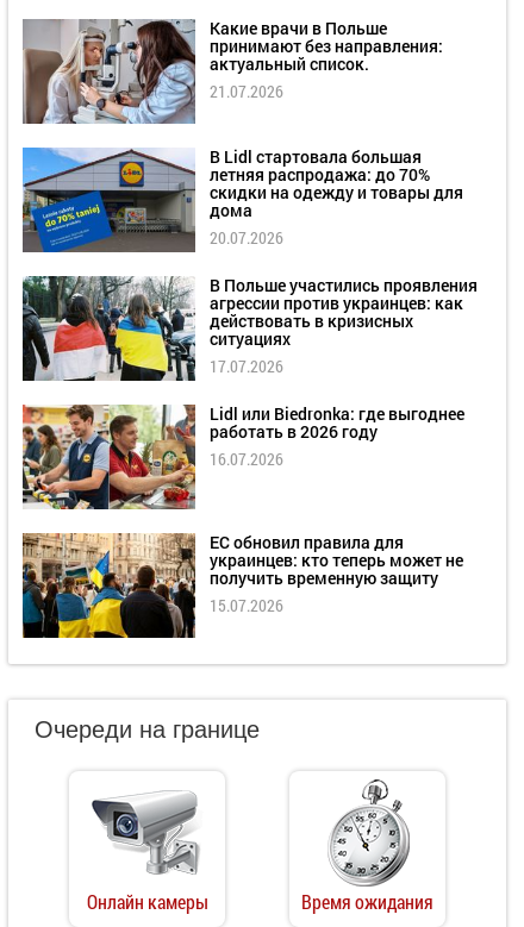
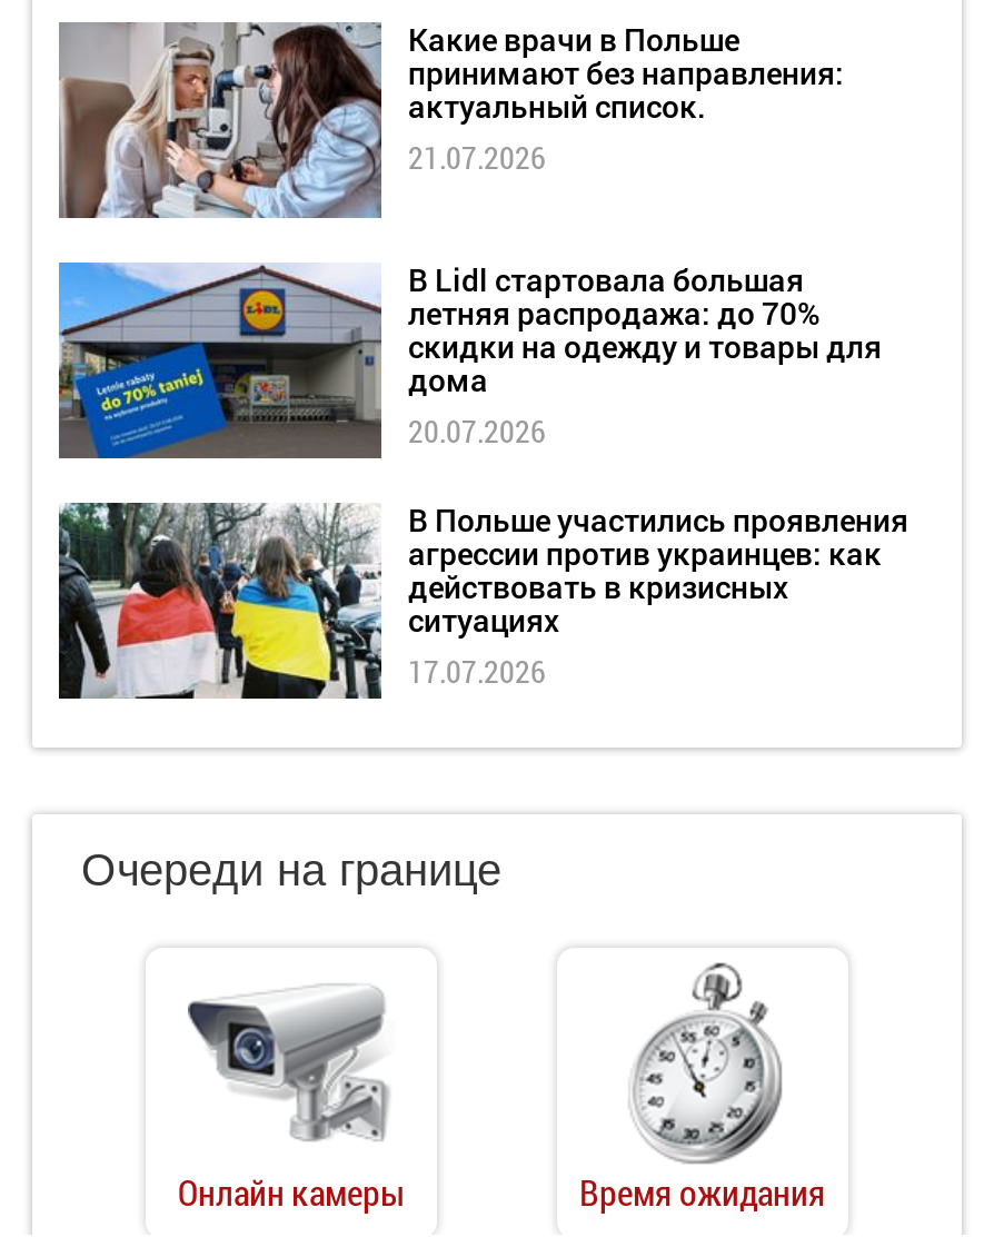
- [image]
- Lidl или Biedronka: где выгоднее
- работать в 2026 году
- 16.07.2026

- [image]
- ЕС обновил правила для
- украинцев: кто теперь может не
- получить временную защиту
- 15.07.2026
